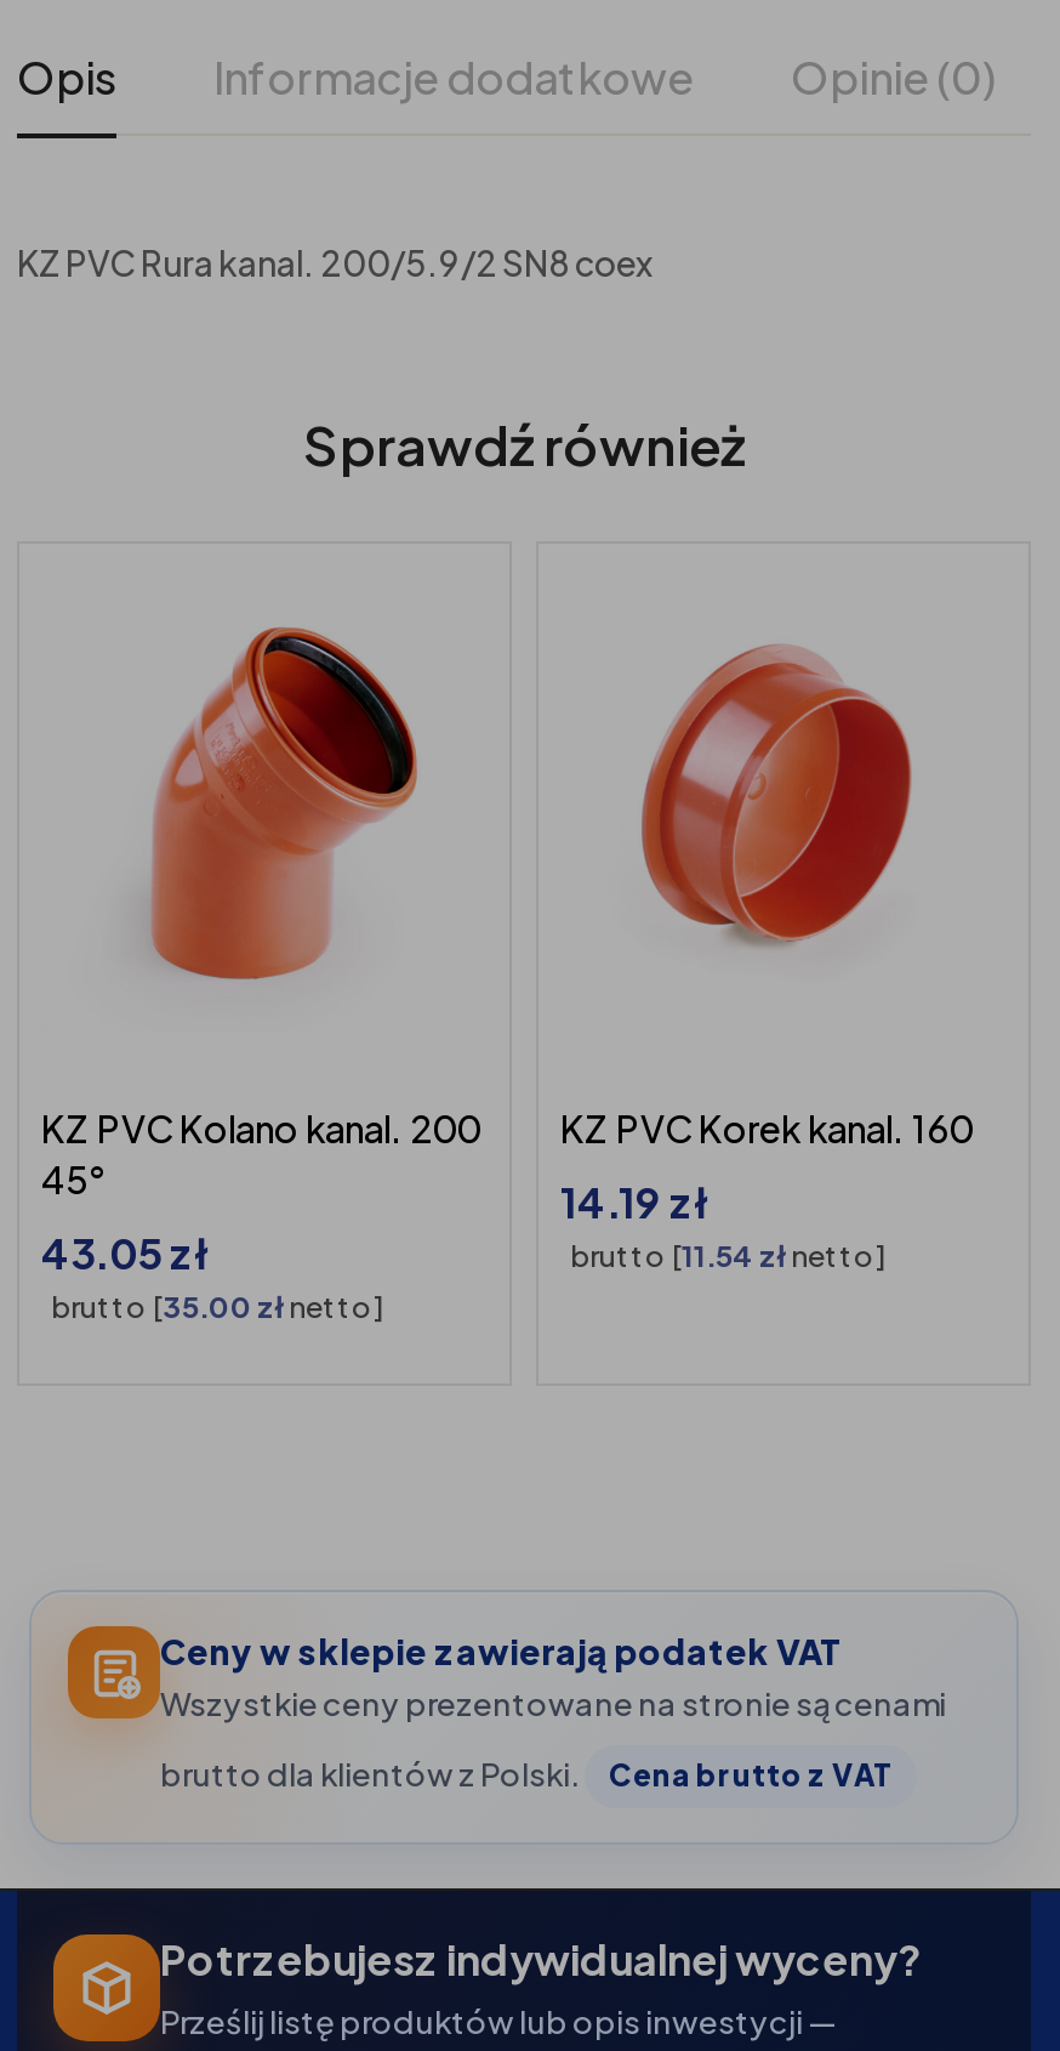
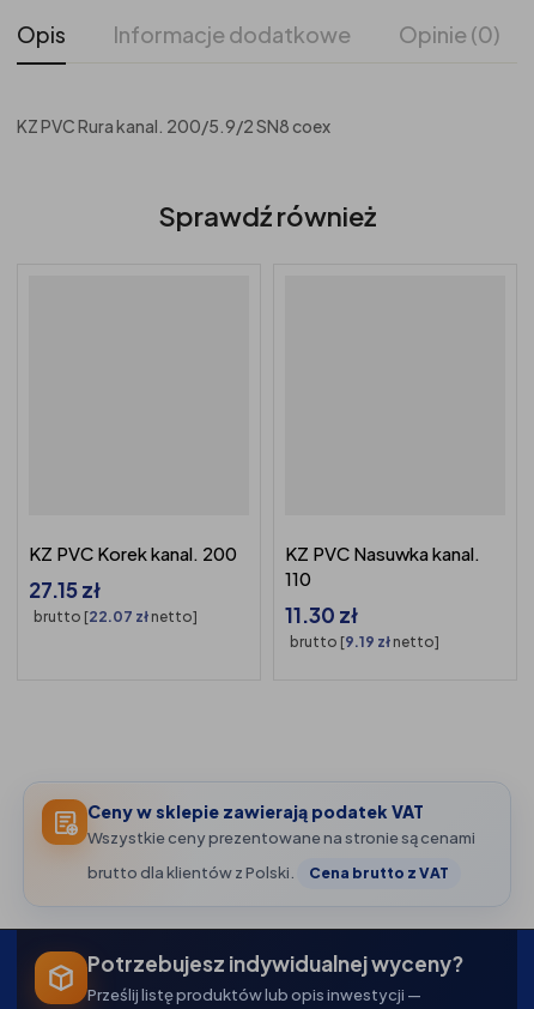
- [image]

- [image]

- KZ PVC Kolano kanal. 200
- 45°
+ KZ PVC Korek kanal. 200

- KZ PVC Korek kanal. 160
+ KZ PVC Nasuwka kanal.
+ 110

- 14.19 zł
- brutto [11.54 zł netto]
+ 11.30 zł
+ brutto [9.19 zł netto]

- 43.05 zł
- brutto [35.00 zł netto]
+ 27.15 zł
+ brutto [22.07 zł netto]
